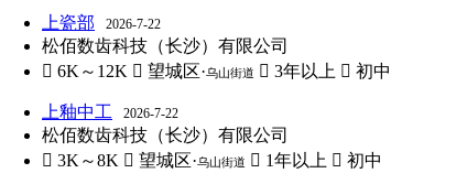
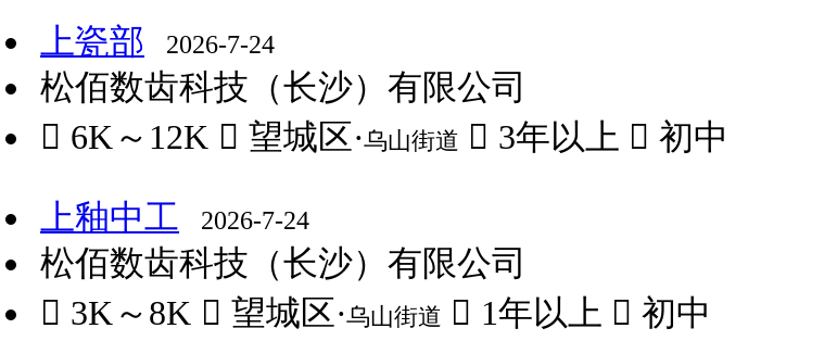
- 上瓷部 2026-7-22
+ 上瓷部 2026-7-24

- 上釉中工 2026-7-22
+ 上釉中工 2026-7-24
